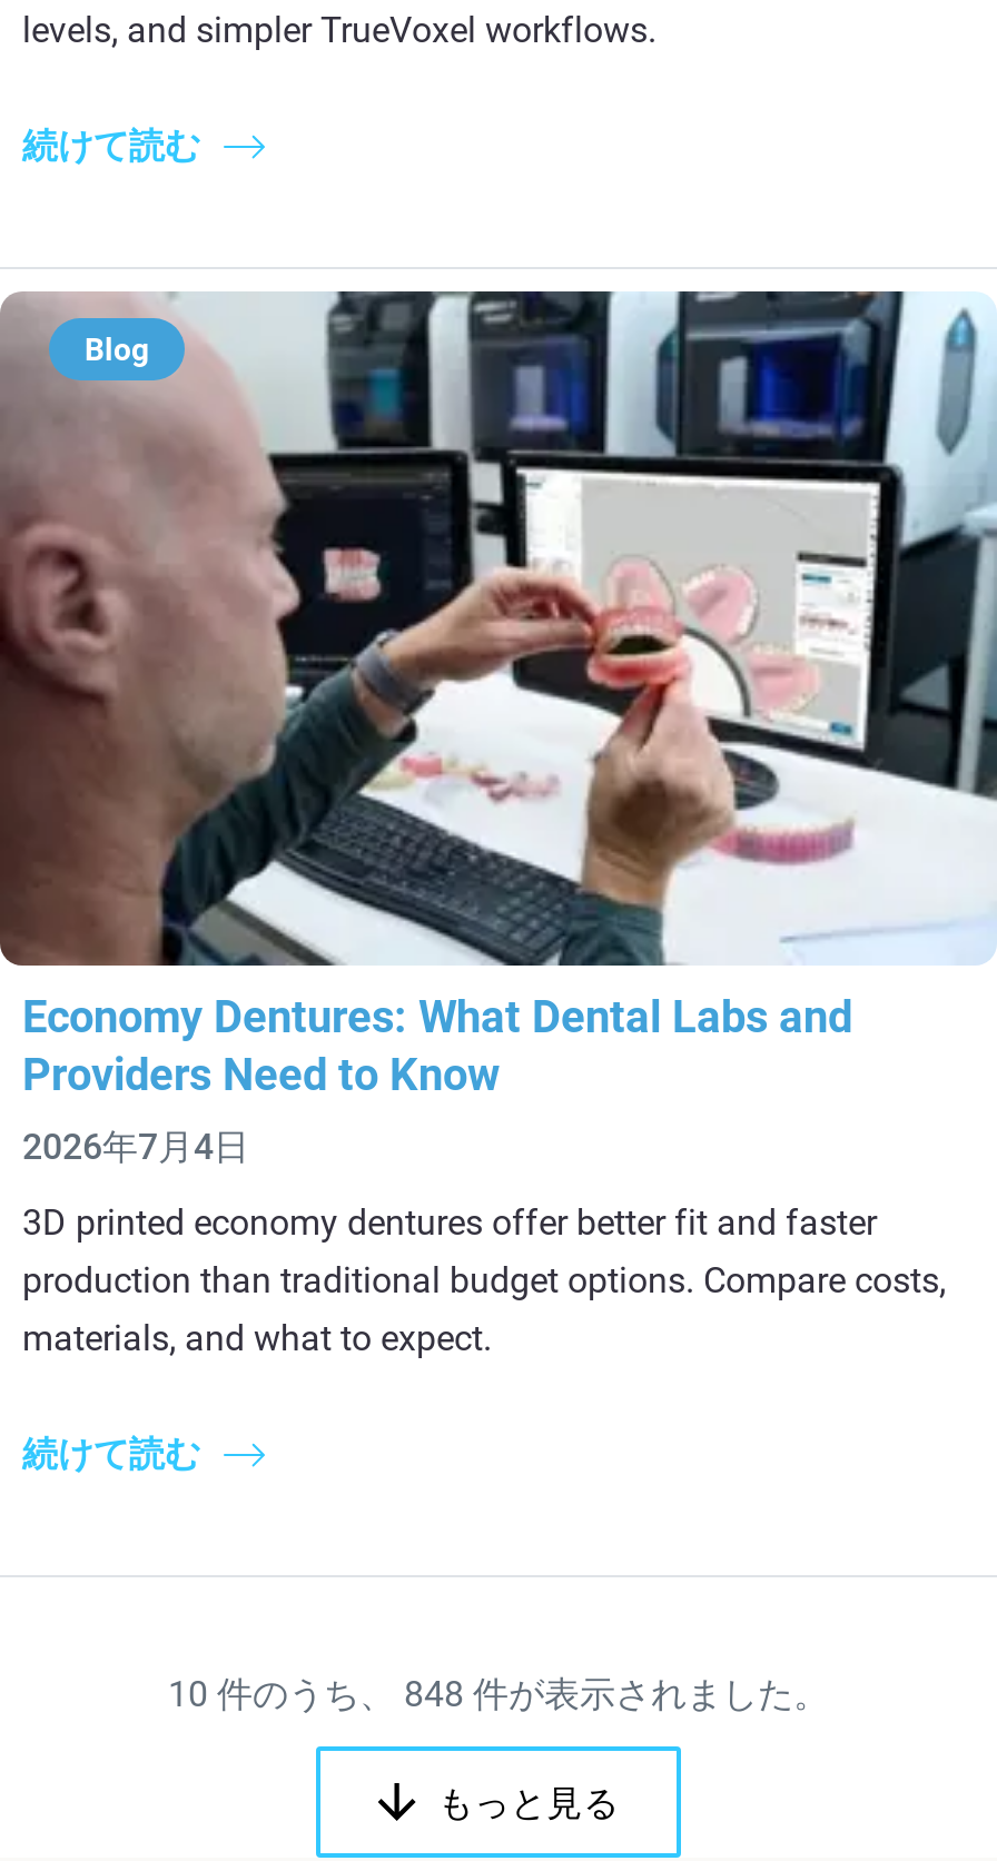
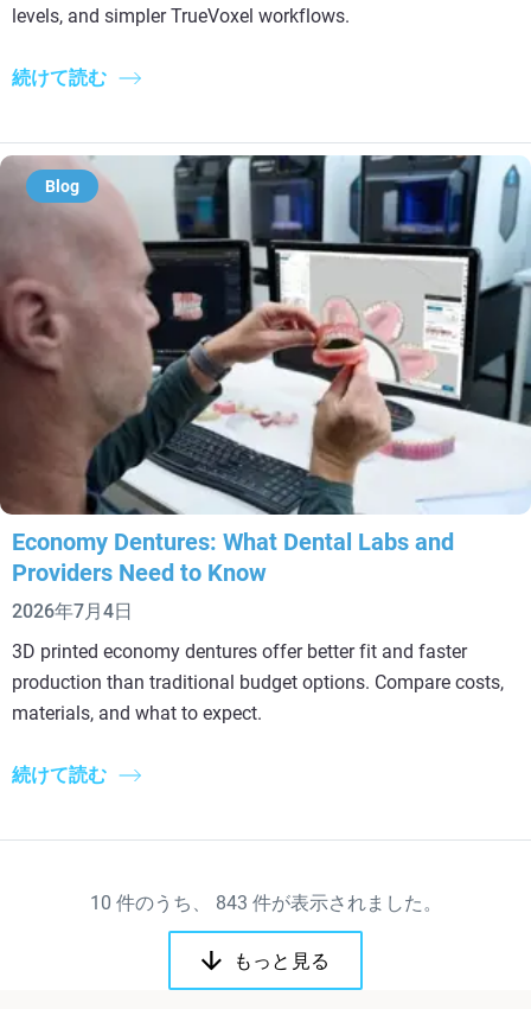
- 10件のうち、848件が表示されました。
+ 10件のうち、843件が表示されました。
